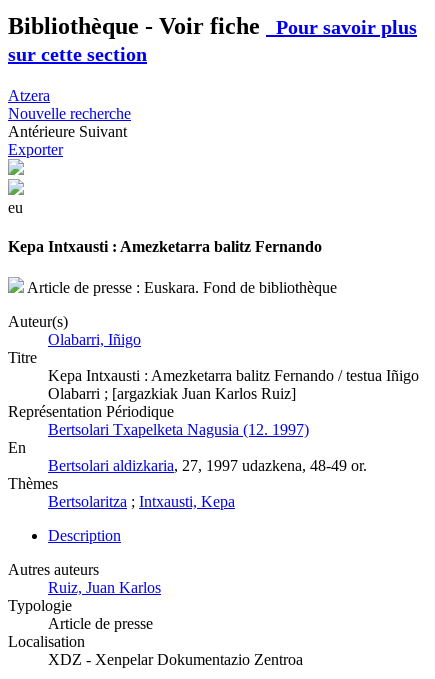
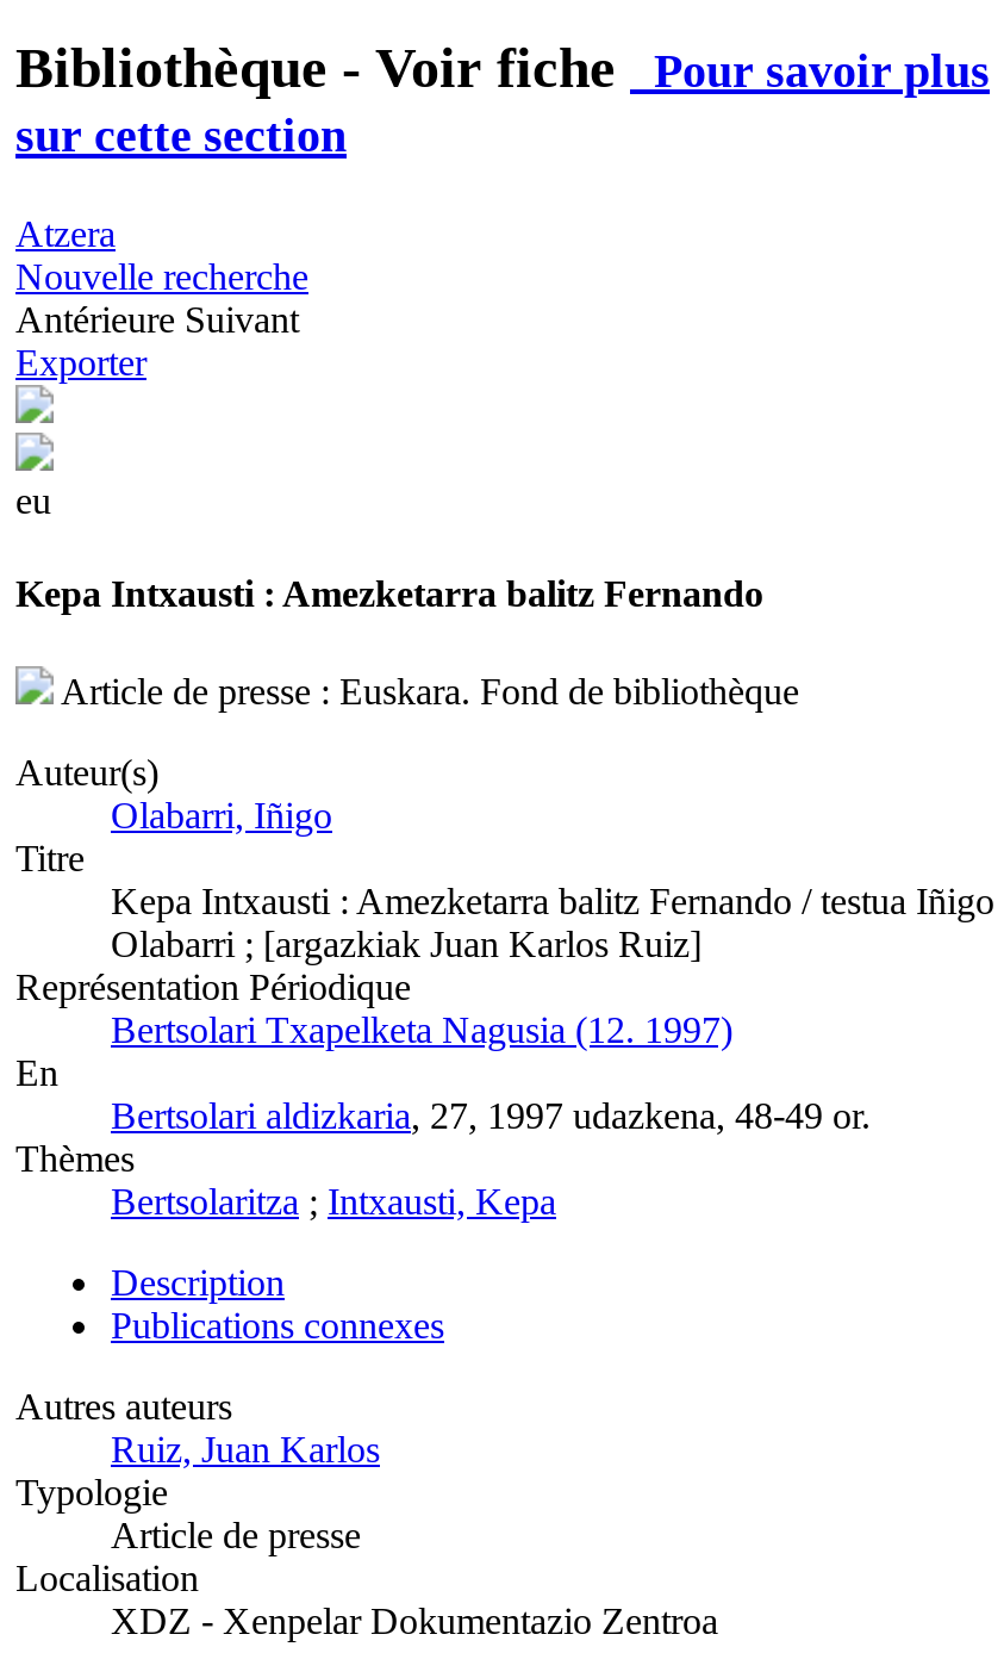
+ Publications connexes
